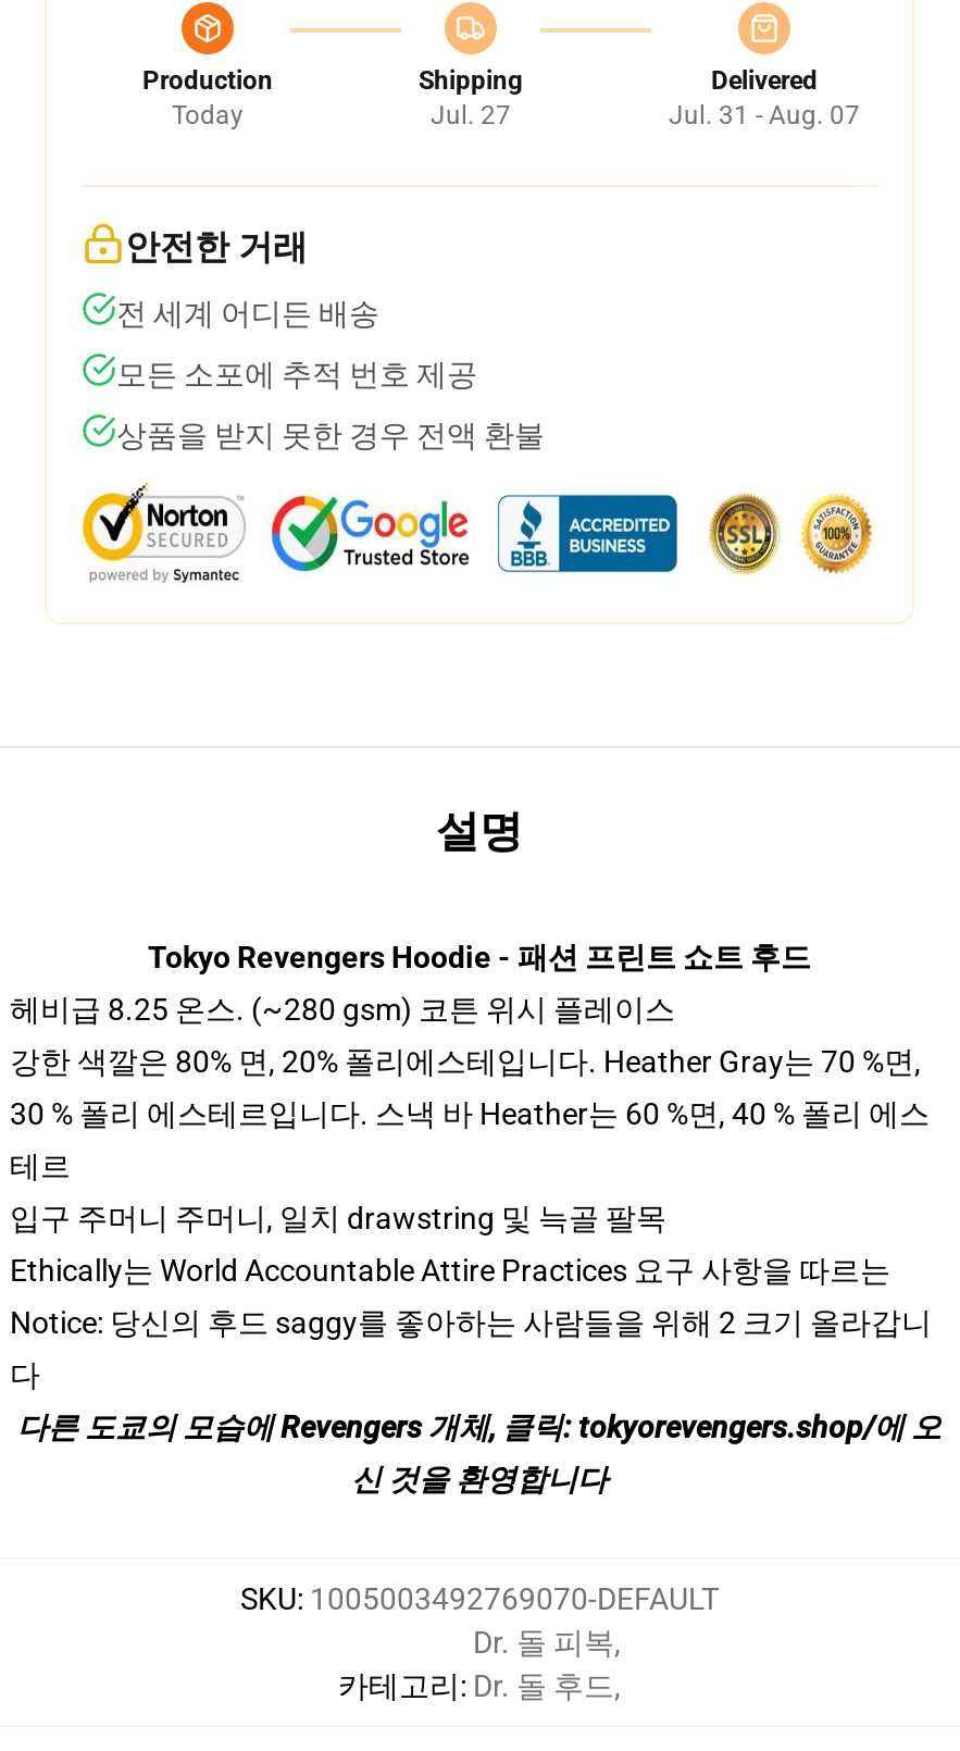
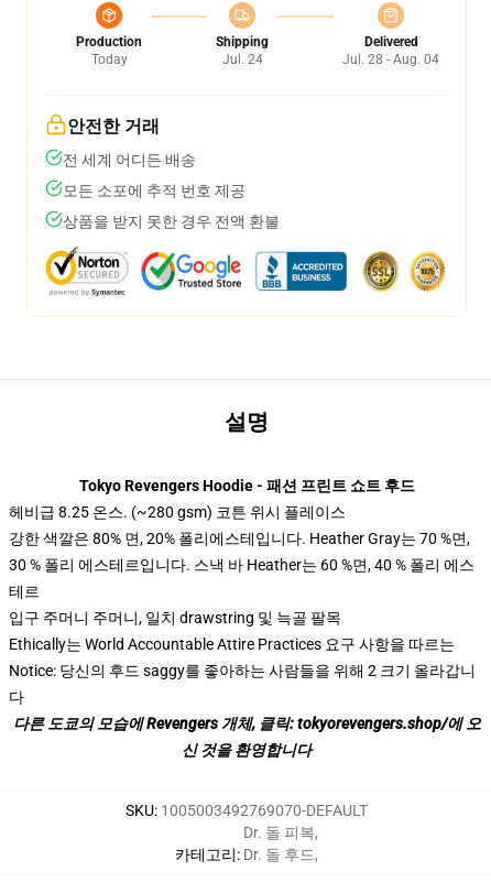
- Jul. 27
+ Jul. 24

- Jul. 31 - Aug. 07
+ Jul. 28 - Aug. 04
